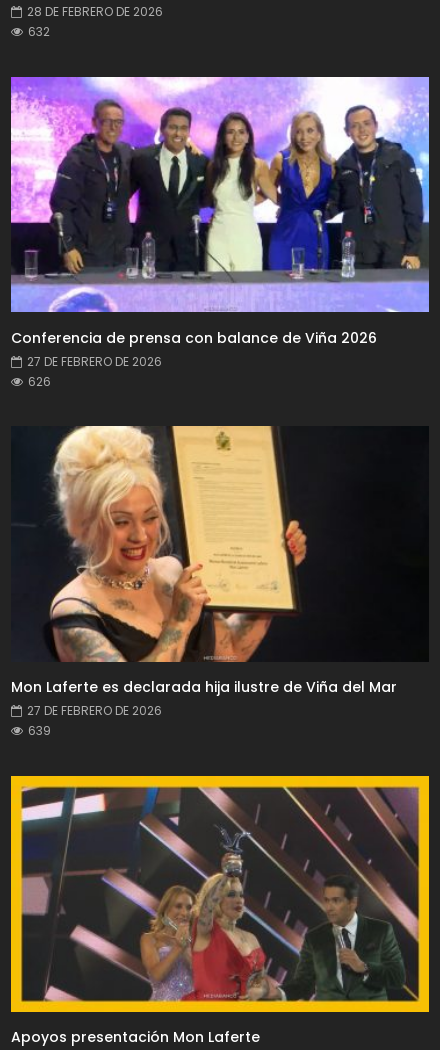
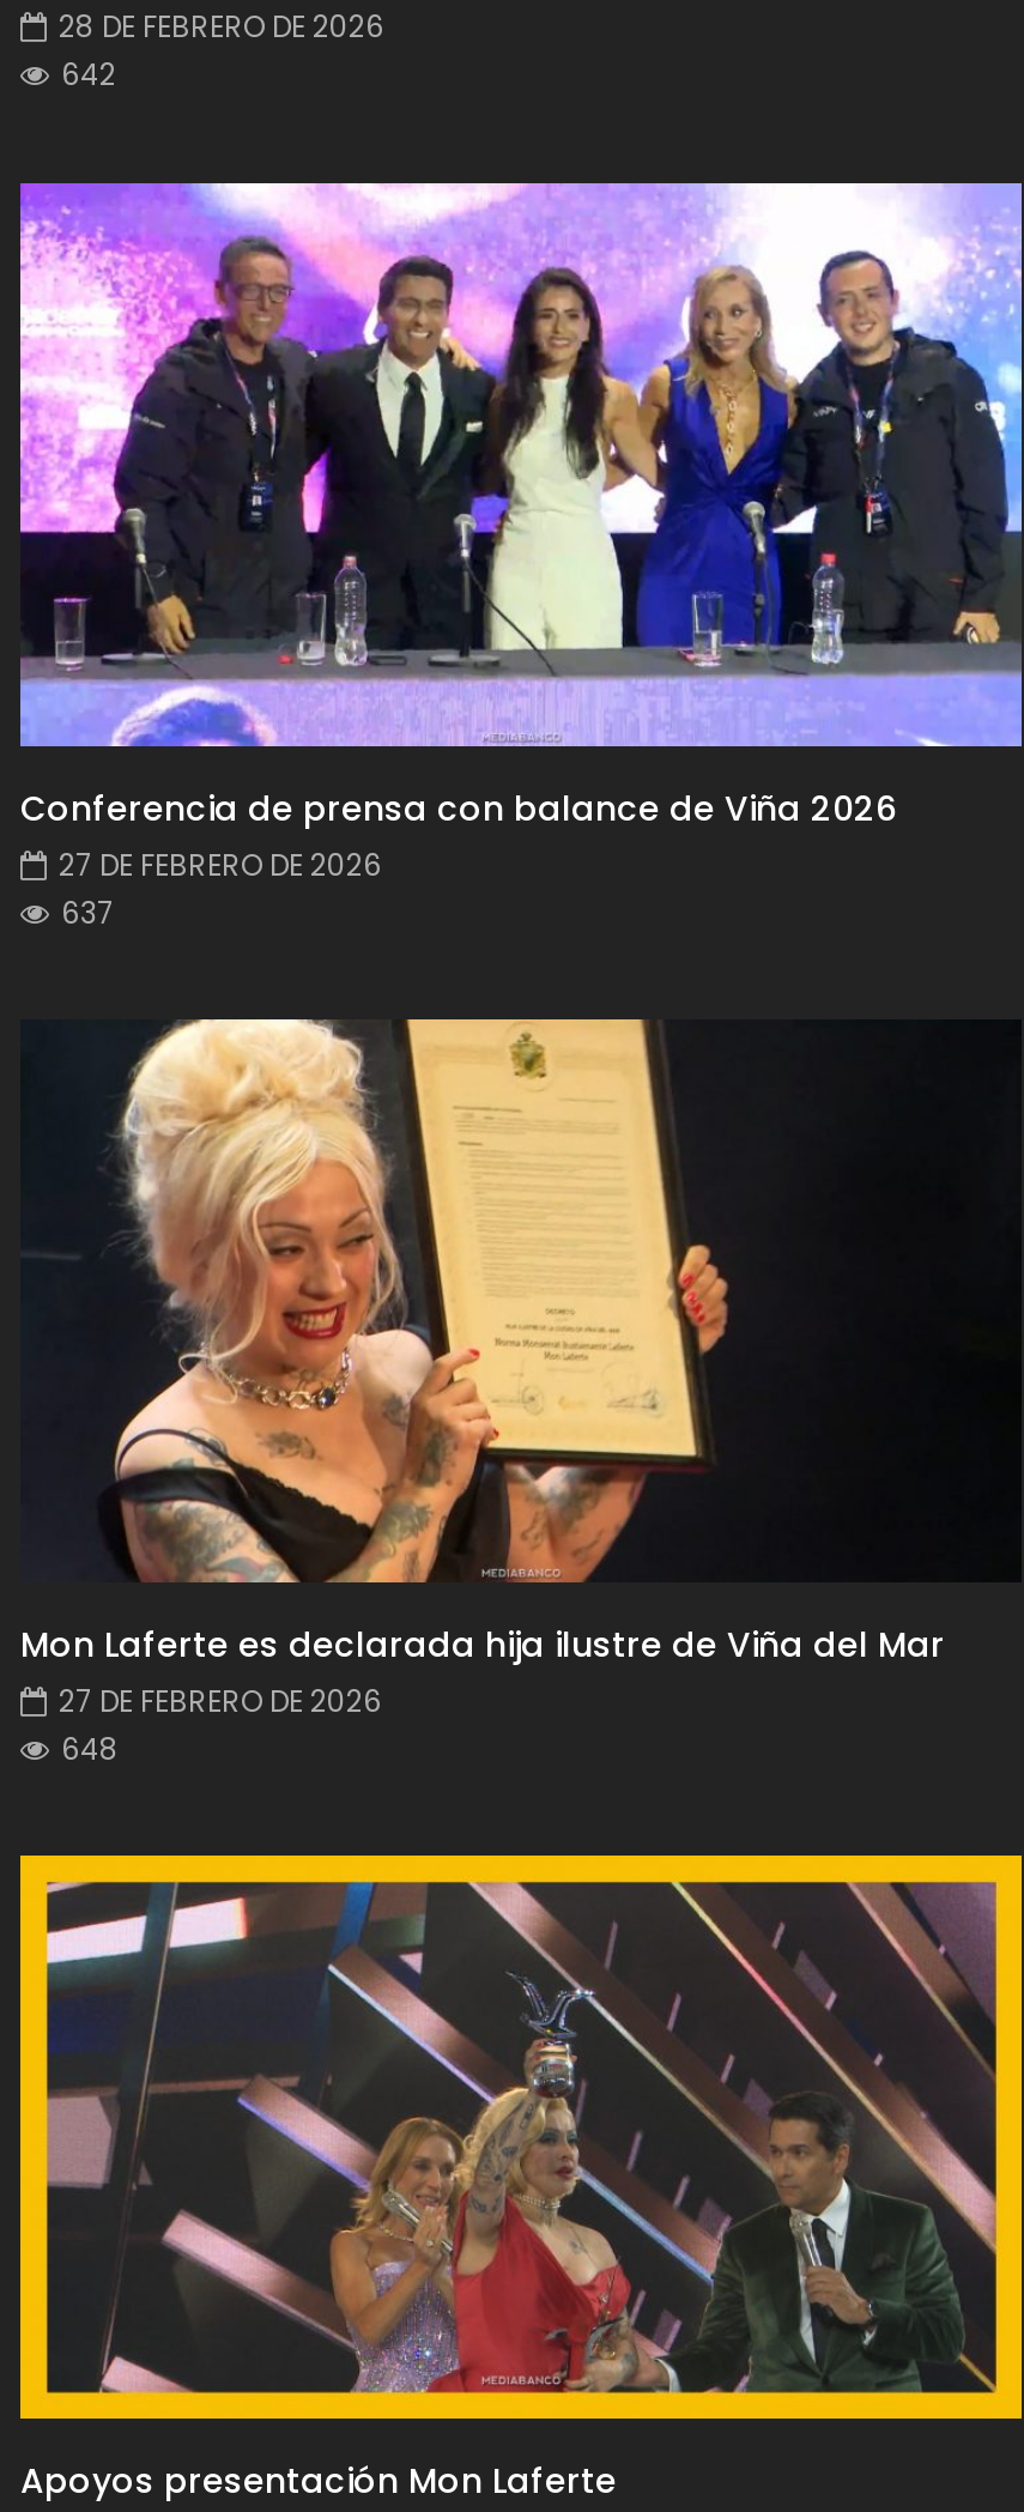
- 632
+ 642

- 626
+ 637

- 639
+ 648
